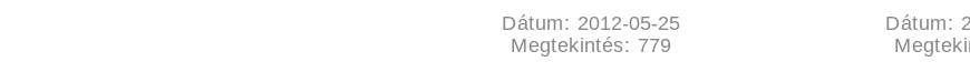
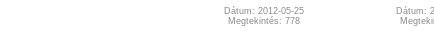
- Megtekintés: 779
+ Megtekintés: 778
